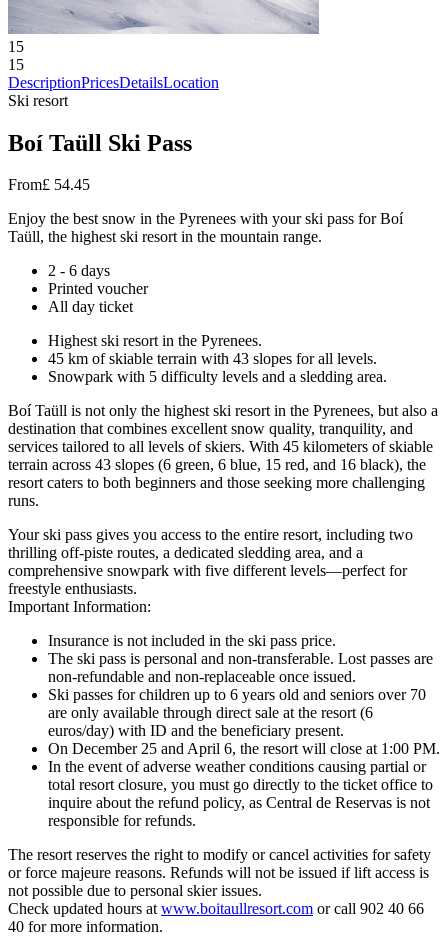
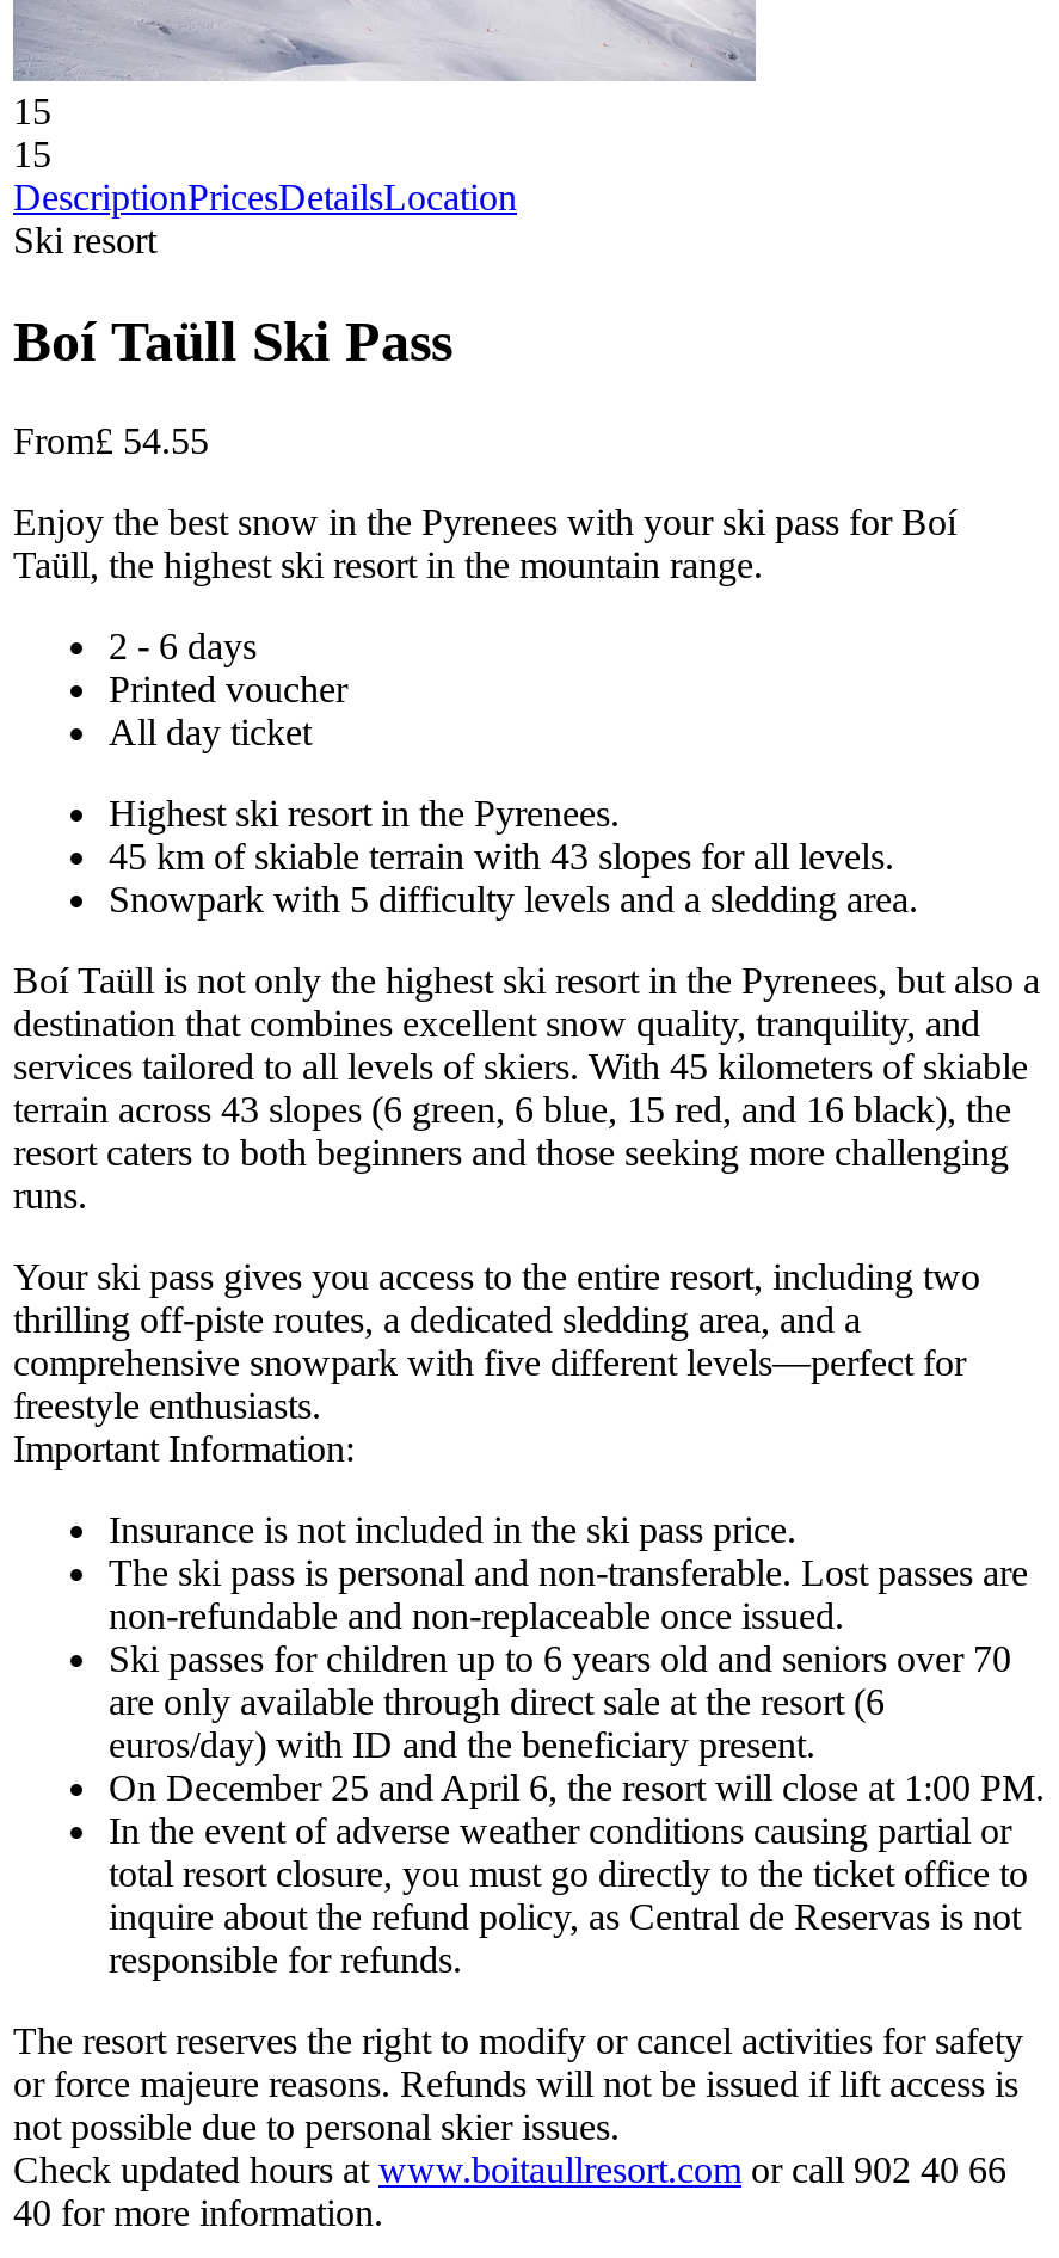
- From£ 54.45
+ From£ 54.55
